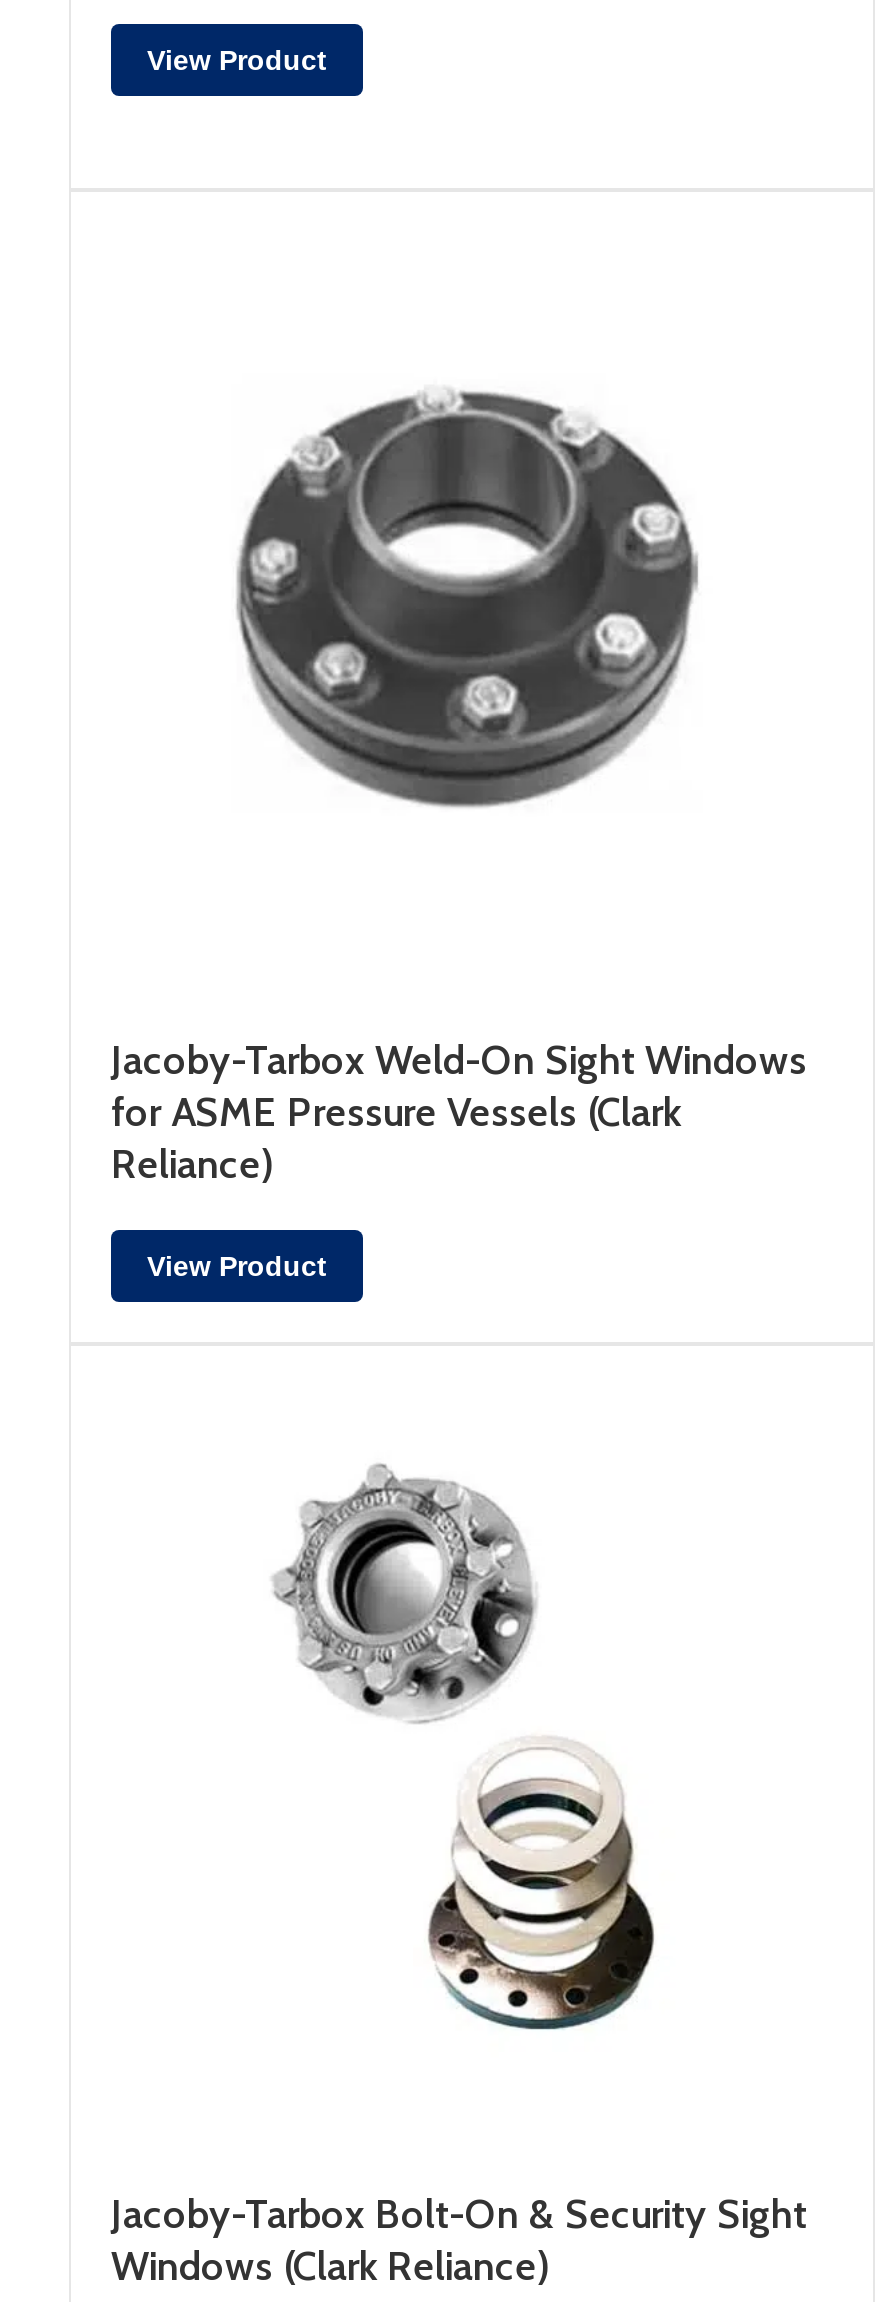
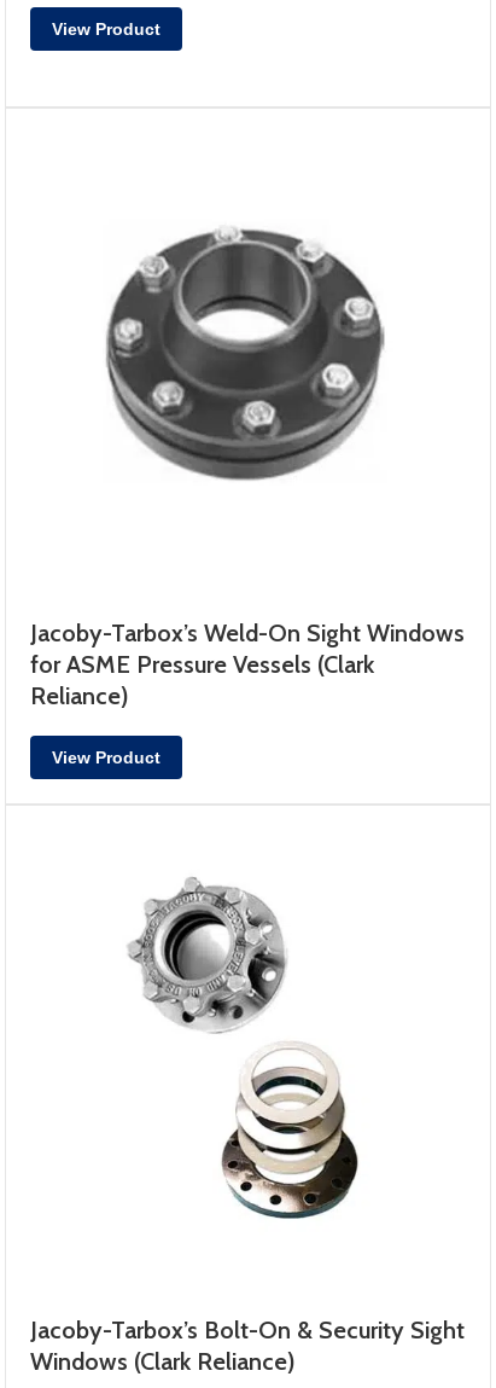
- Jacoby-Tarbox Weld-On Sight Windows
+ Jacoby-Tarbox’s Weld-On Sight Windows

- Jacoby-Tarbox Bolt-On & Security Sight
+ Jacoby-Tarbox’s Bolt-On & Security Sight
